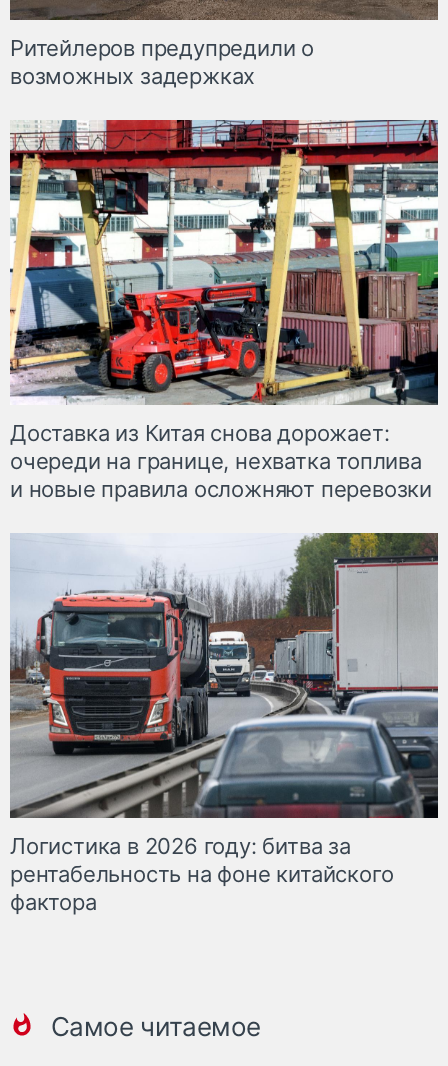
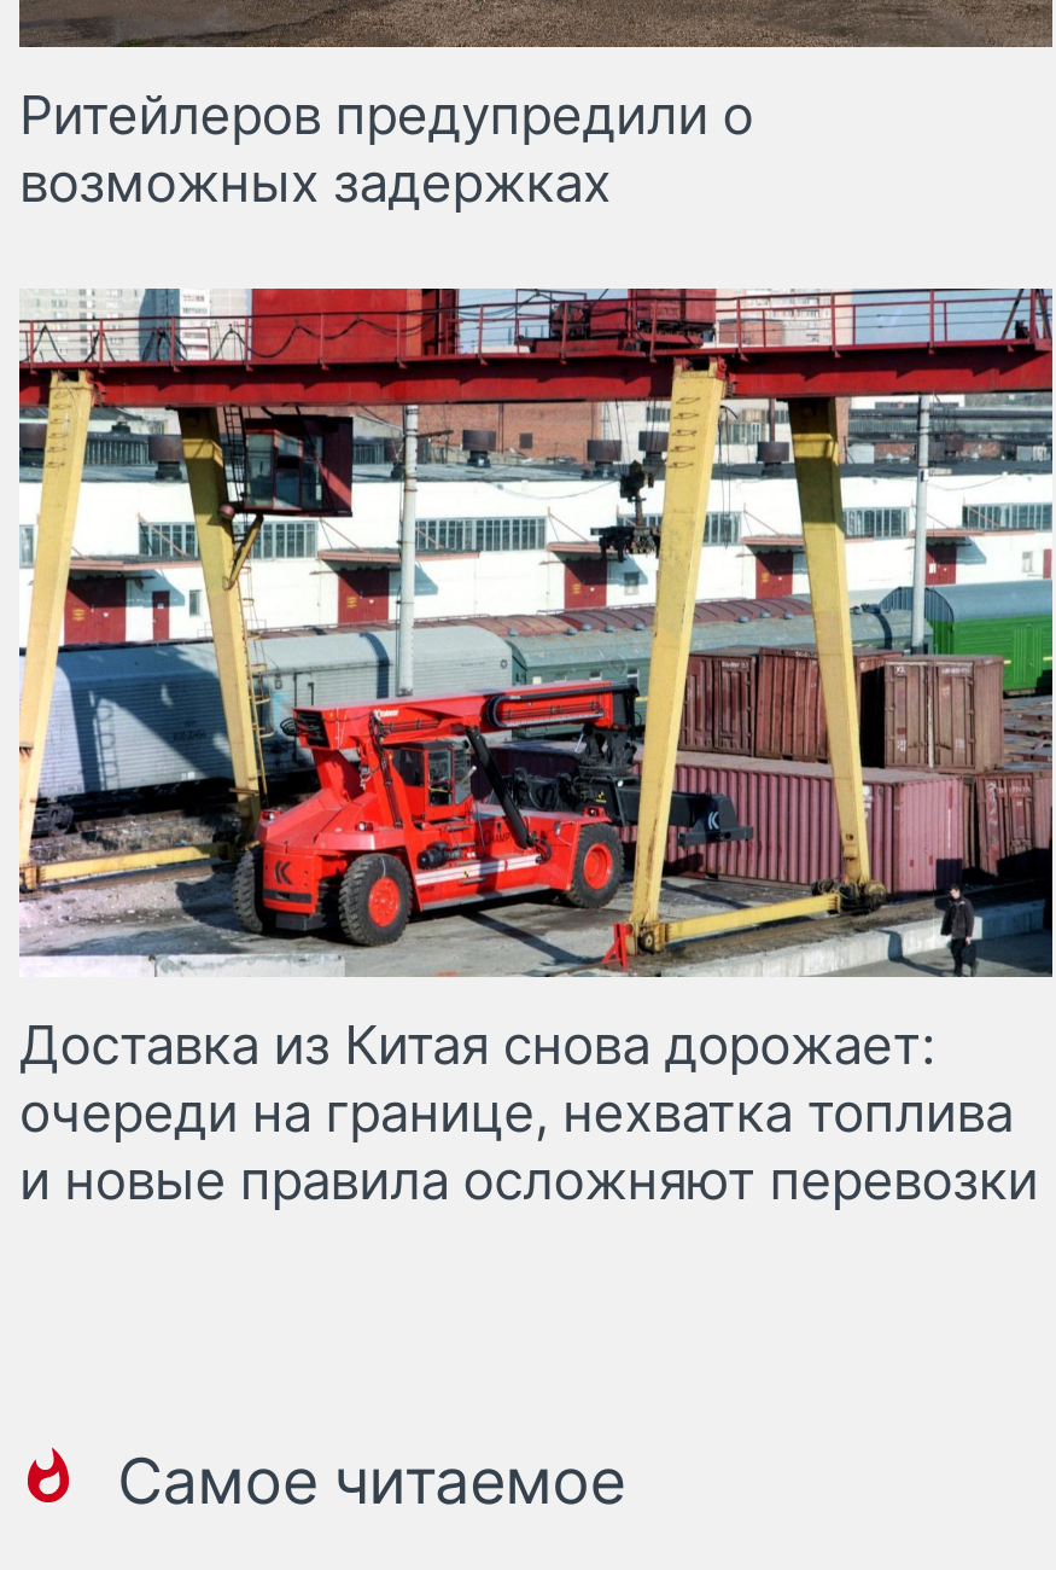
- [image]
- Логистика в 2026 году: битва за
- рентабельность на фоне китайского
- фактора
